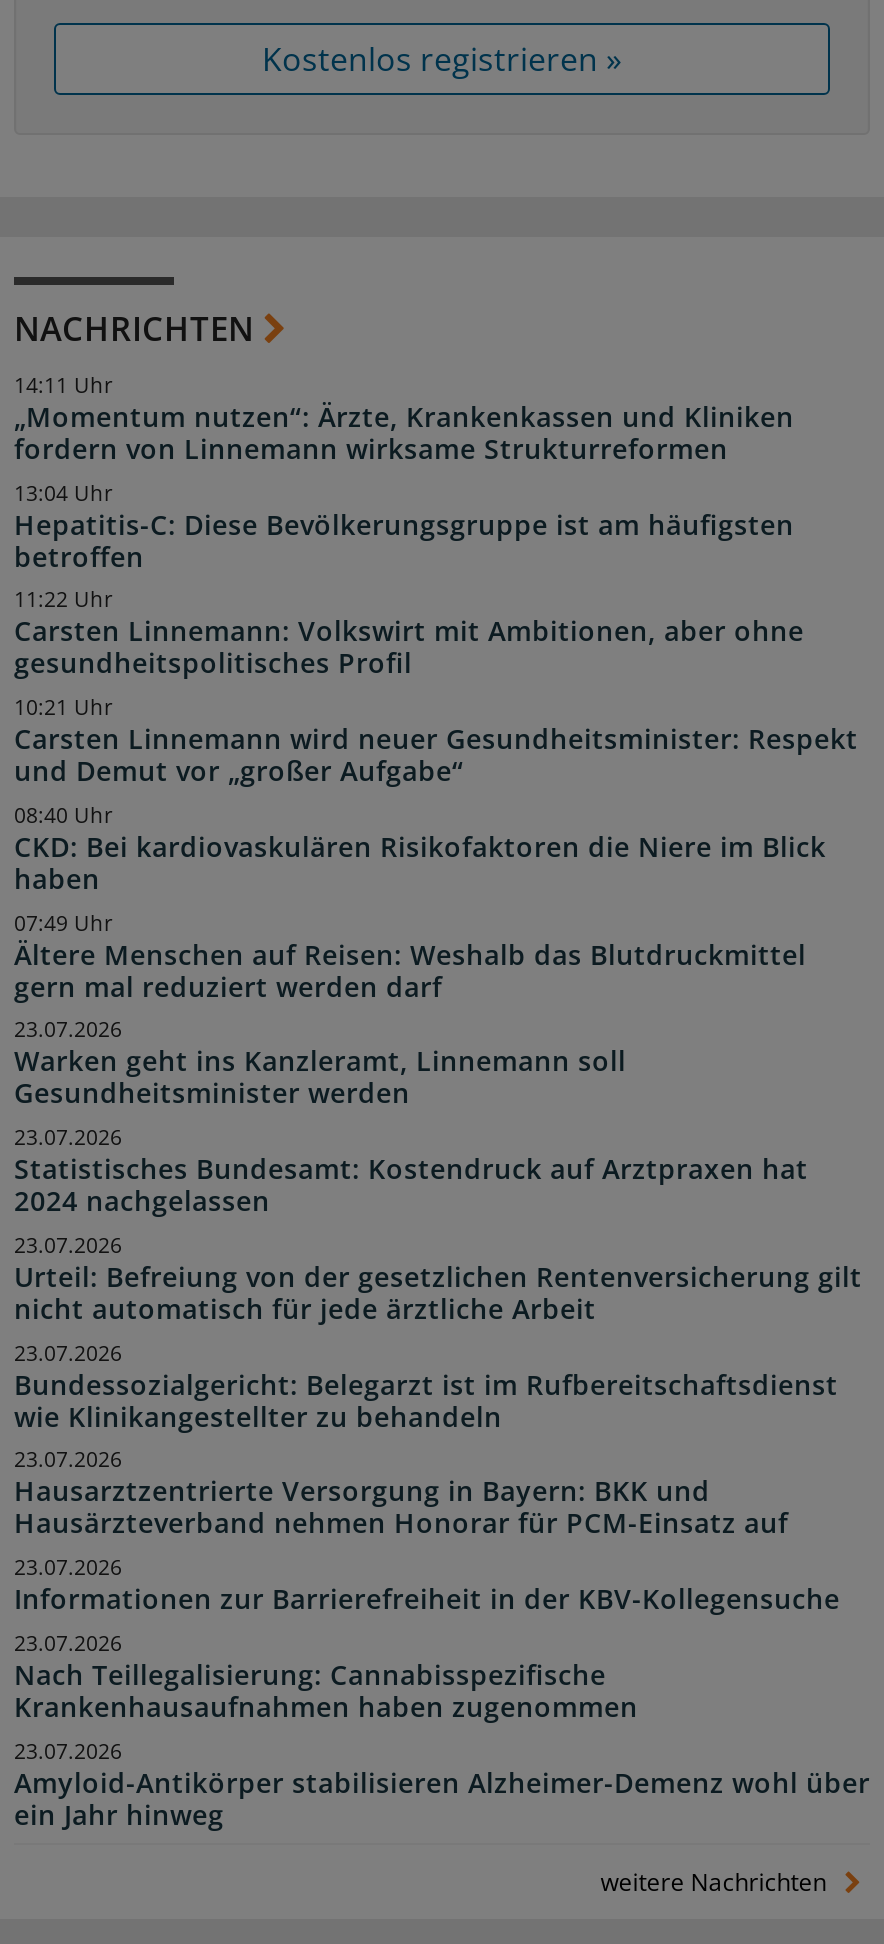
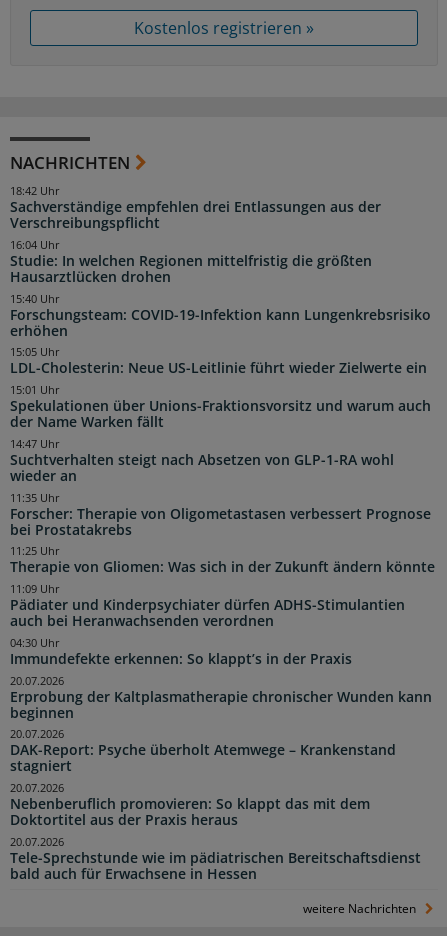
- 14:11 Uhr
+ 18:42 Uhr

- „Momentum nutzen“: Ärzte, Krankenkassen und Kliniken
- fordern von Linnemann wirksame Strukturreformen
+ Sachverständige empfehlen drei Entlassungen aus der
+ Verschreibungspflicht

- 13:04 Uhr
+ 16:04 Uhr

- Hepatitis-C: Diese Bevölkerungsgruppe ist am häufigsten
- betroffen
+ Studie: In welchen Regionen mittelfristig die größten
+ Hausarztlücken drohen

- 11:22 Uhr
+ 15:40 Uhr

- Carsten Linnemann: Volkswirt mit Ambitionen, aber ohne
- gesundheitspolitisches Profil
+ Forschungsteam: COVID-19-Infektion kann Lungenkrebsrisiko
+ erhöhen

- 10:21 Uhr
+ 15:05 Uhr

- Carsten Linnemann wird neuer Gesundheitsminister: Respekt
- und Demut vor „großer Aufgabe“
+ LDL-Cholesterin: Neue US-Leitlinie führt wieder Zielwerte ein

- 08:40 Uhr
+ 15:01 Uhr

- CKD: Bei kardiovaskulären Risikofaktoren die Niere im Blick
- haben
+ Spekulationen über Unions-Fraktionsvorsitz und warum auch
+ der Name Warken fällt

- 07:49 Uhr
+ 14:47 Uhr

- Ältere Menschen auf Reisen: Weshalb das Blutdruckmittel
- gern mal reduziert werden darf
+ Suchtverhalten steigt nach Absetzen von GLP-1-RA wohl
+ wieder an

- 23.07.2026
+ 11:35 Uhr

- Warken geht ins Kanzleramt, Linnemann soll
- Gesundheitsminister werden
+ Forscher: Therapie von Oligometastasen verbessert Prognose
+ bei Prostatakrebs

- 23.07.2026
+ 11:25 Uhr

- Statistisches Bundesamt: Kostendruck auf Arztpraxen hat
- 2024 nachgelassen
+ Therapie von Gliomen: Was sich in der Zukunft ändern könnte

- 23.07.2026
+ 11:09 Uhr

- Urteil: Befreiung von der gesetzlichen Rentenversicherung gilt
- nicht automatisch für jede ärztliche Arbeit
+ Pädiater und Kinderpsychiater dürfen ADHS-Stimulantien
+ auch bei Heranwachsenden verordnen

- 23.07.2026
+ 04:30 Uhr

- Bundessozialgericht: Belegarzt ist im Rufbereitschaftsdienst
- wie Klinikangestellter zu behandeln
+ Immundefekte erkennen: So klappt’s in der Praxis

- 23.07.2026
+ 20.07.2026

- Hausarztzentrierte Versorgung in Bayern: BKK und
- Hausärzteverband nehmen Honorar für PCM-Einsatz auf
+ Erprobung der Kaltplasmatherapie chronischer Wunden kann
+ beginnen

- 23.07.2026
+ 20.07.2026

- Informationen zur Barrierefreiheit in der KBV-Kollegensuche
+ DAK-Report: Psyche überholt Atemwege – Krankenstand
+ stagniert

- 23.07.2026
+ 20.07.2026

- Nach Teillegalisierung: Cannabisspezifische
- Krankenhausaufnahmen haben zugenommen
+ Nebenberuflich promovieren: So klappt das mit dem
+ Doktortitel aus der Praxis heraus

- 23.07.2026
+ 20.07.2026

- Amyloid-Antikörper stabilisieren Alzheimer-Demenz wohl über
- ein Jahr hinweg
+ Tele-Sprechstunde wie im pädiatrischen Bereitschaftsdienst
+ bald auch für Erwachsene in Hessen
